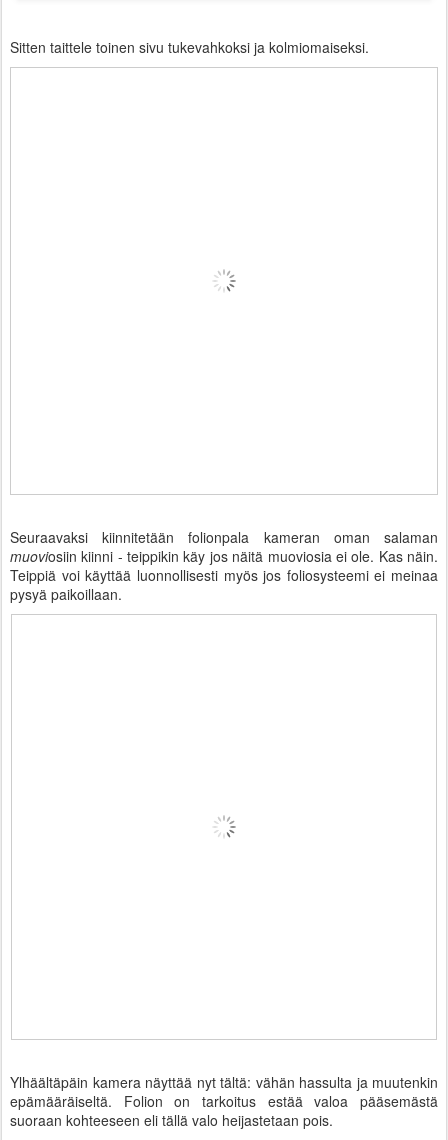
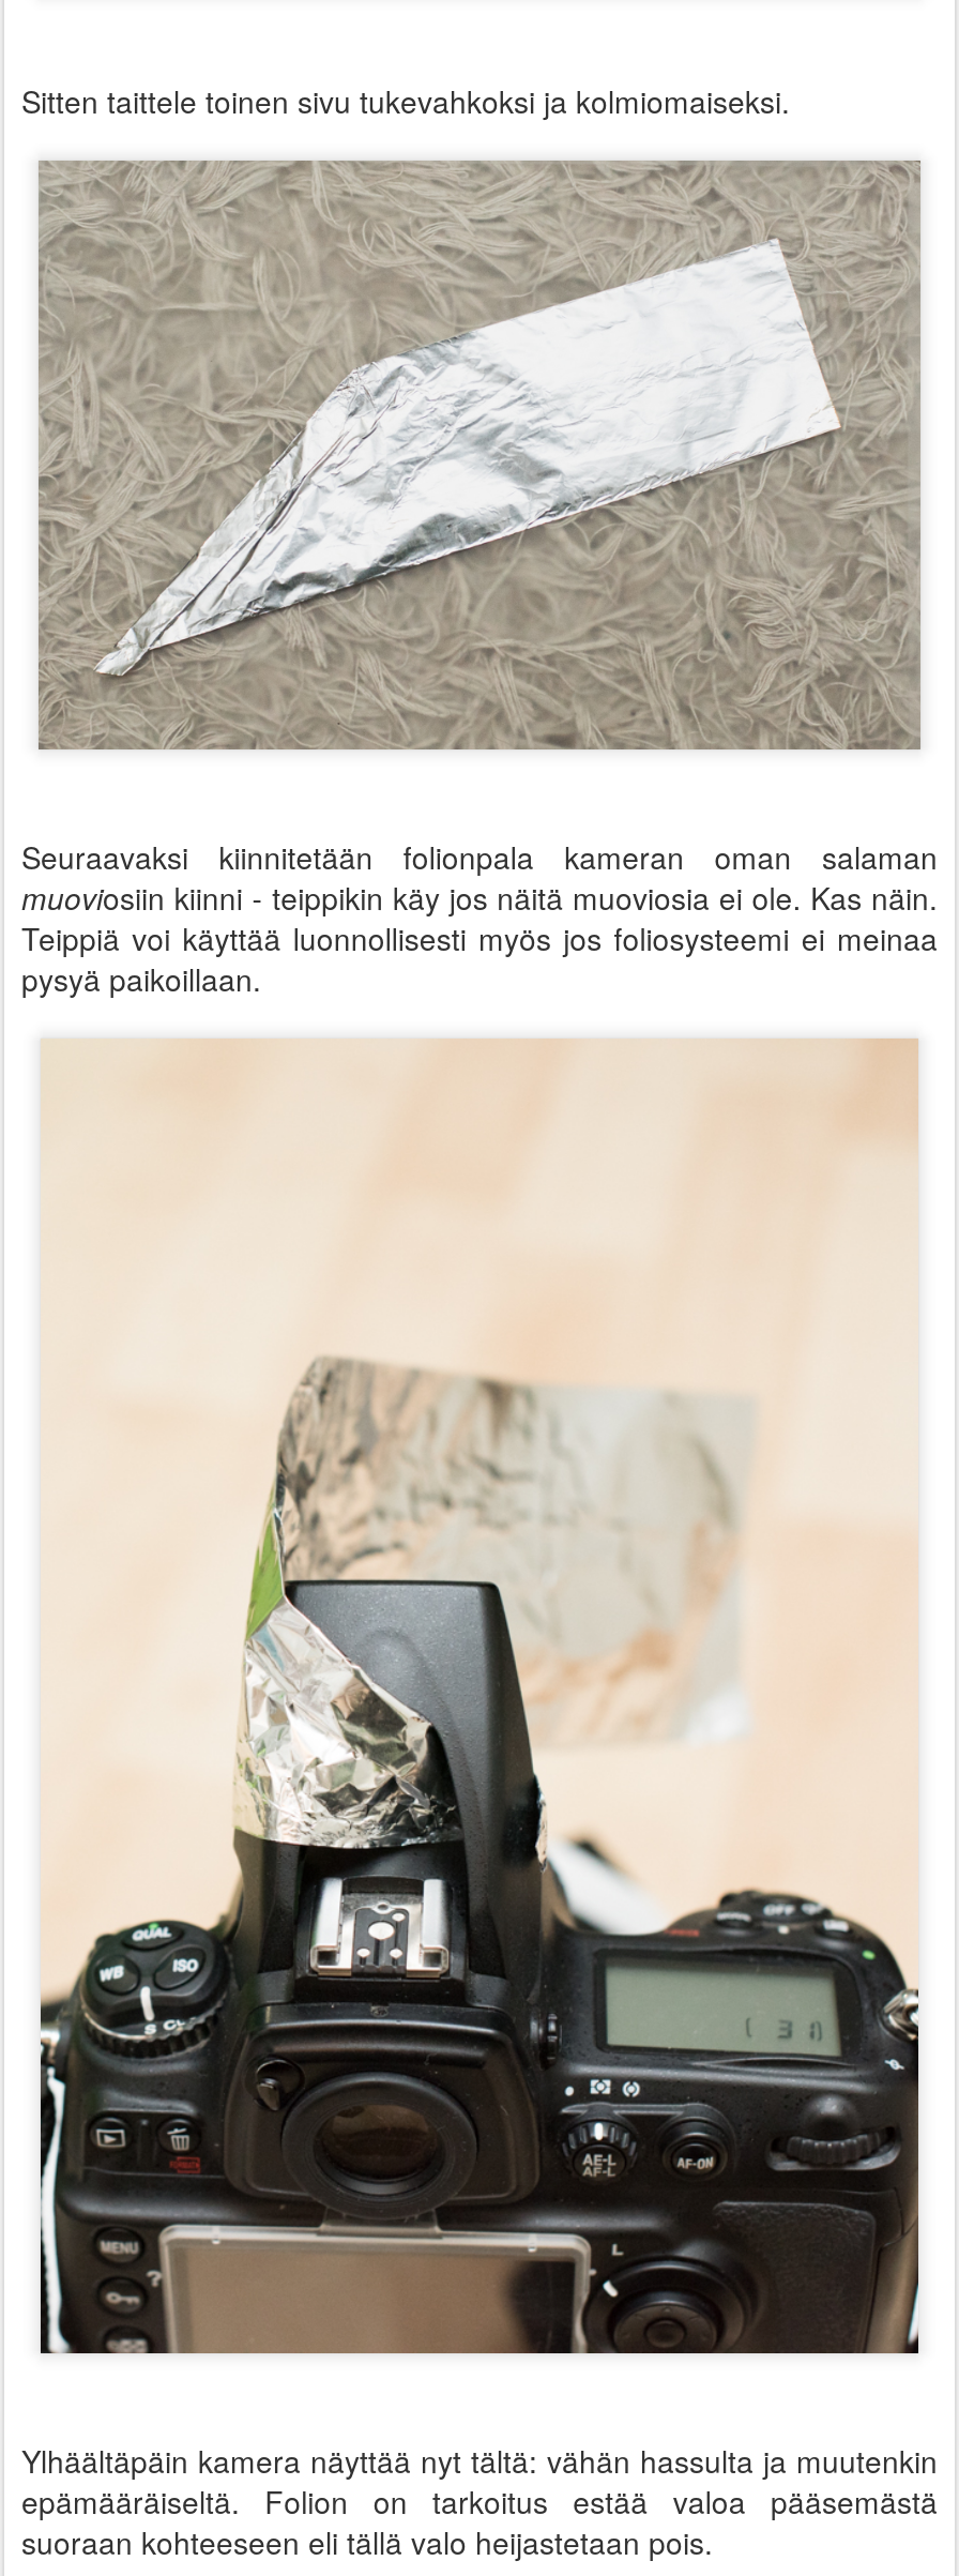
+ [image]

moved up: Seuraavaksi kiinnitetään folionpala kameran oman salaman | muoviosiin kiinni - teippikin käy jos näitä muoviosia ei ole. Kas näin. | Teippiä voi käyttää luonnollisesti myös jos foliosysteemi ei meinaa | pysyä paikoillaan.

+ [image]
